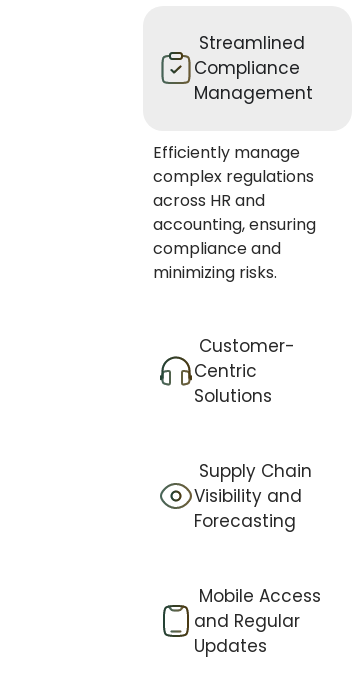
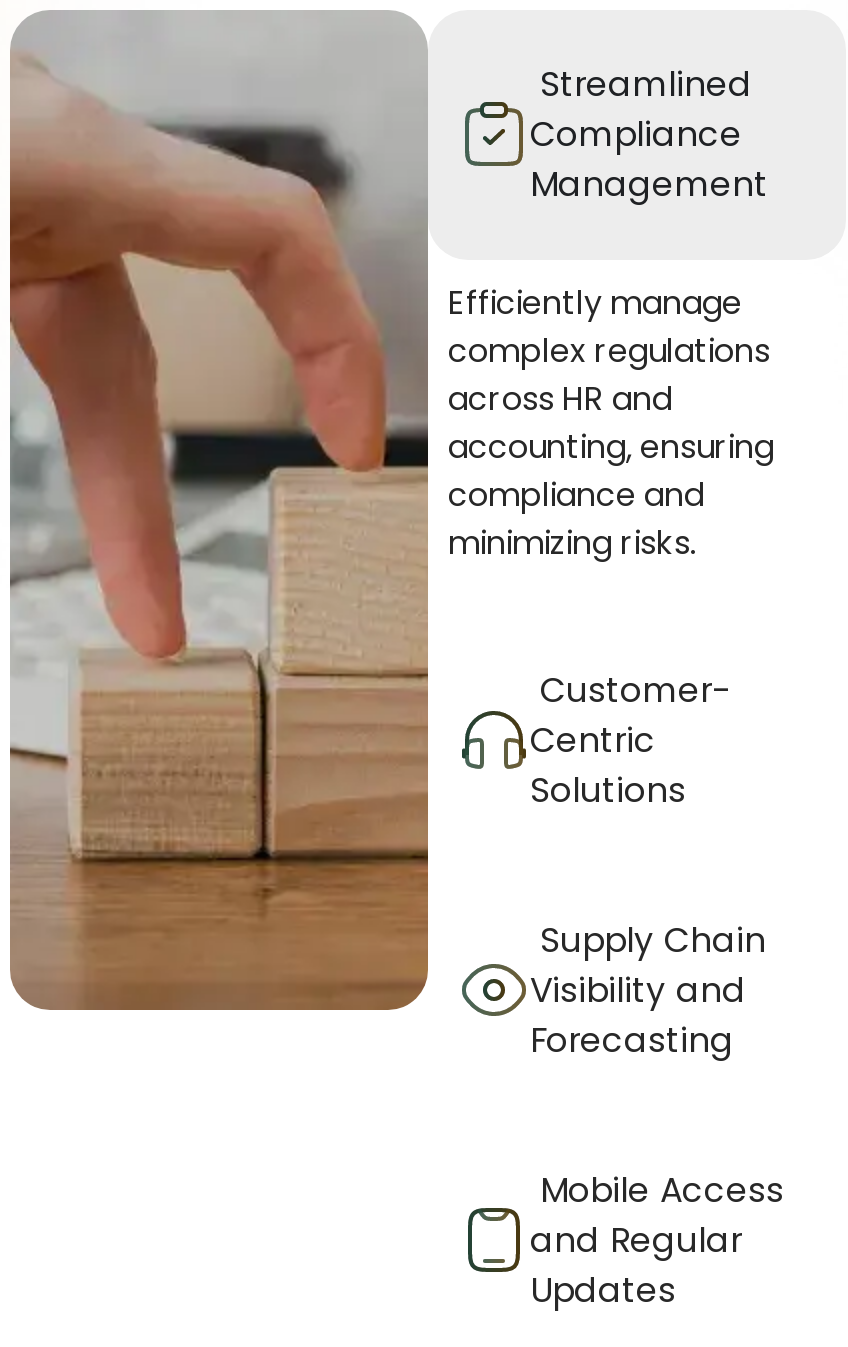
+ [image]
